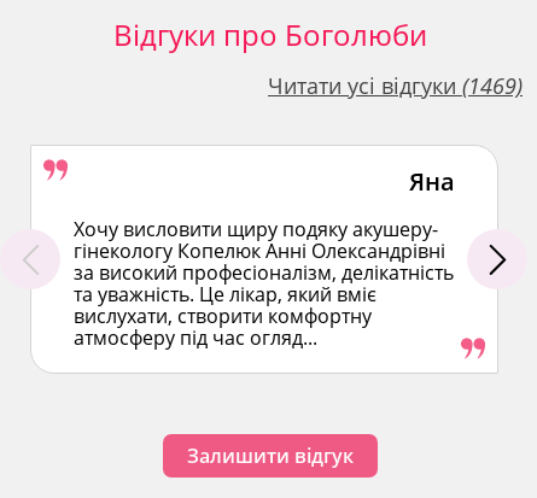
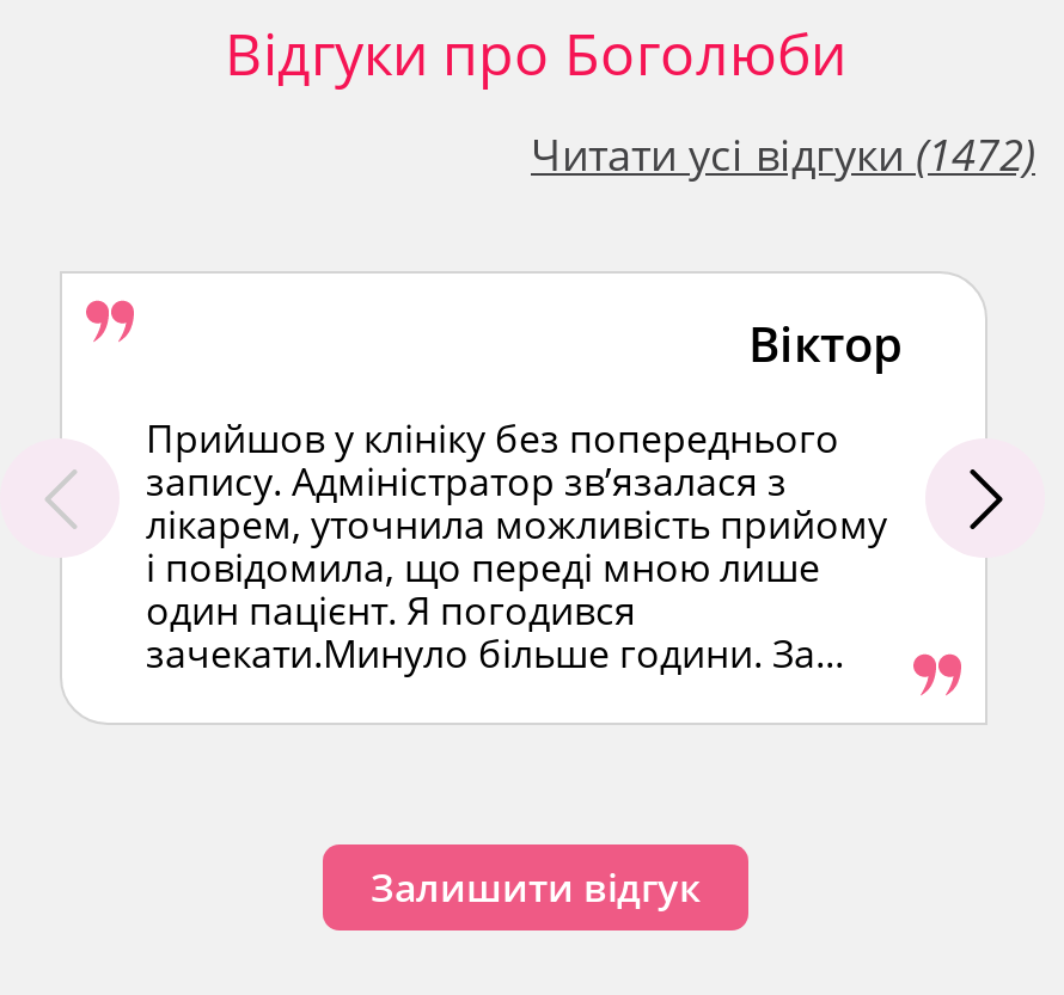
- Читати усі відгуки (1469)
+ Читати усі відгуки (1472)

- Яна
+ Віктор

- Хочу висловити щиру подяку акушеру-
- гінекологу Копелюк Анні Олександрівні
- за високий професіоналізм, делікатність
- та уважність. Це лікар, який вміє
- вислухати, створити комфортну
- атмосферу під час огляд...
+ Прийшов у клініку без попереднього
+ запису. Адміністратор зв’язалася з
+ лікарем, уточнила можливість прийому
+ і повідомила, що переді мною лише
+ один пацієнт. Я погодився
+ зачекати.Минуло більше години. За...
